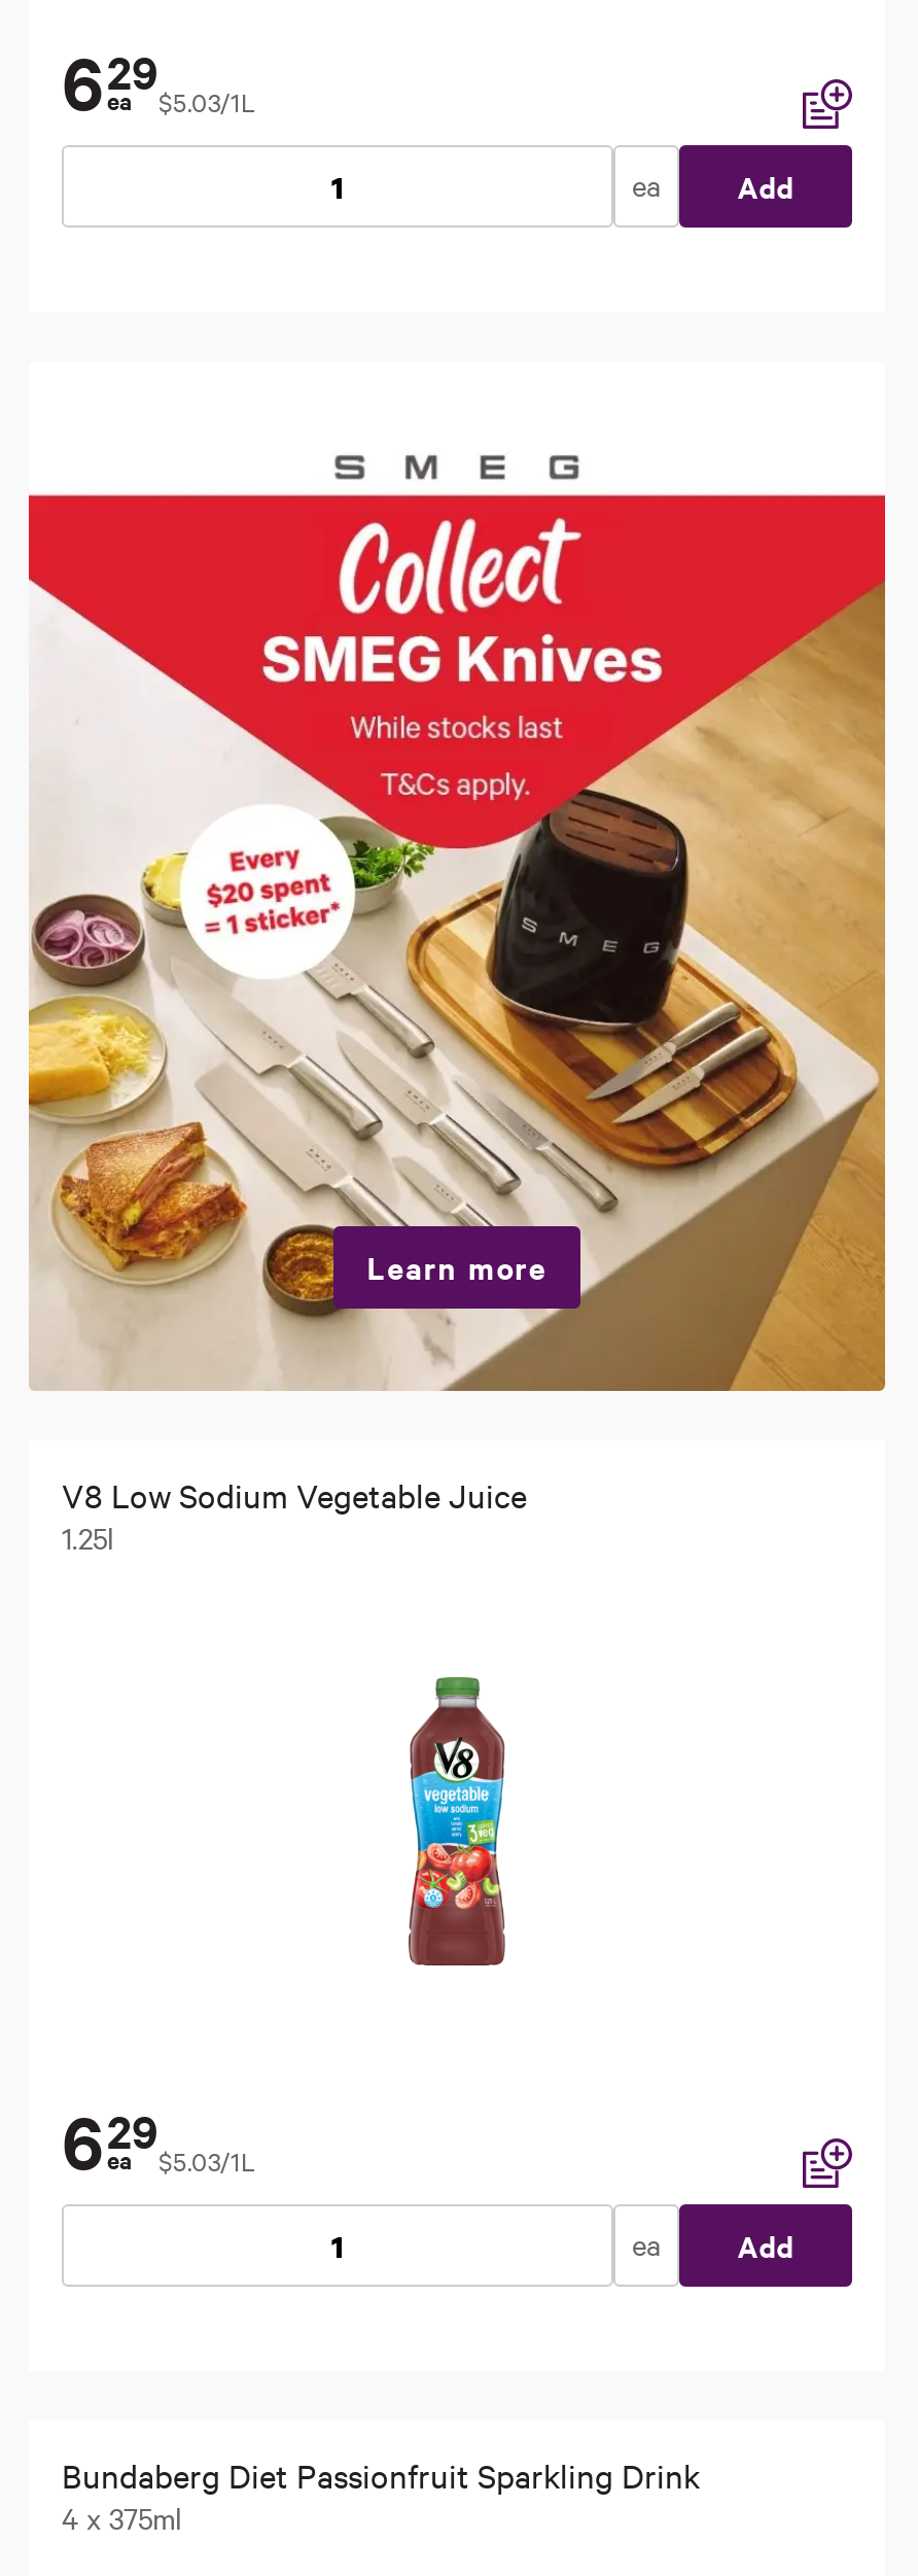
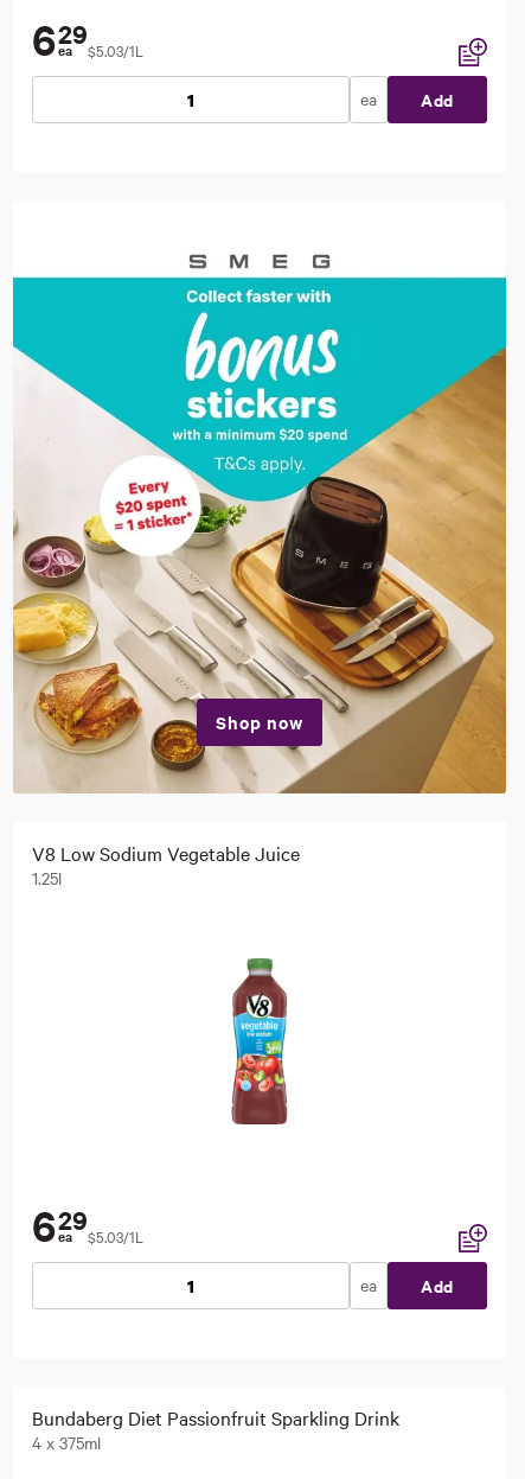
- [image]
- Learn more
+ [image]
+ Shop now
